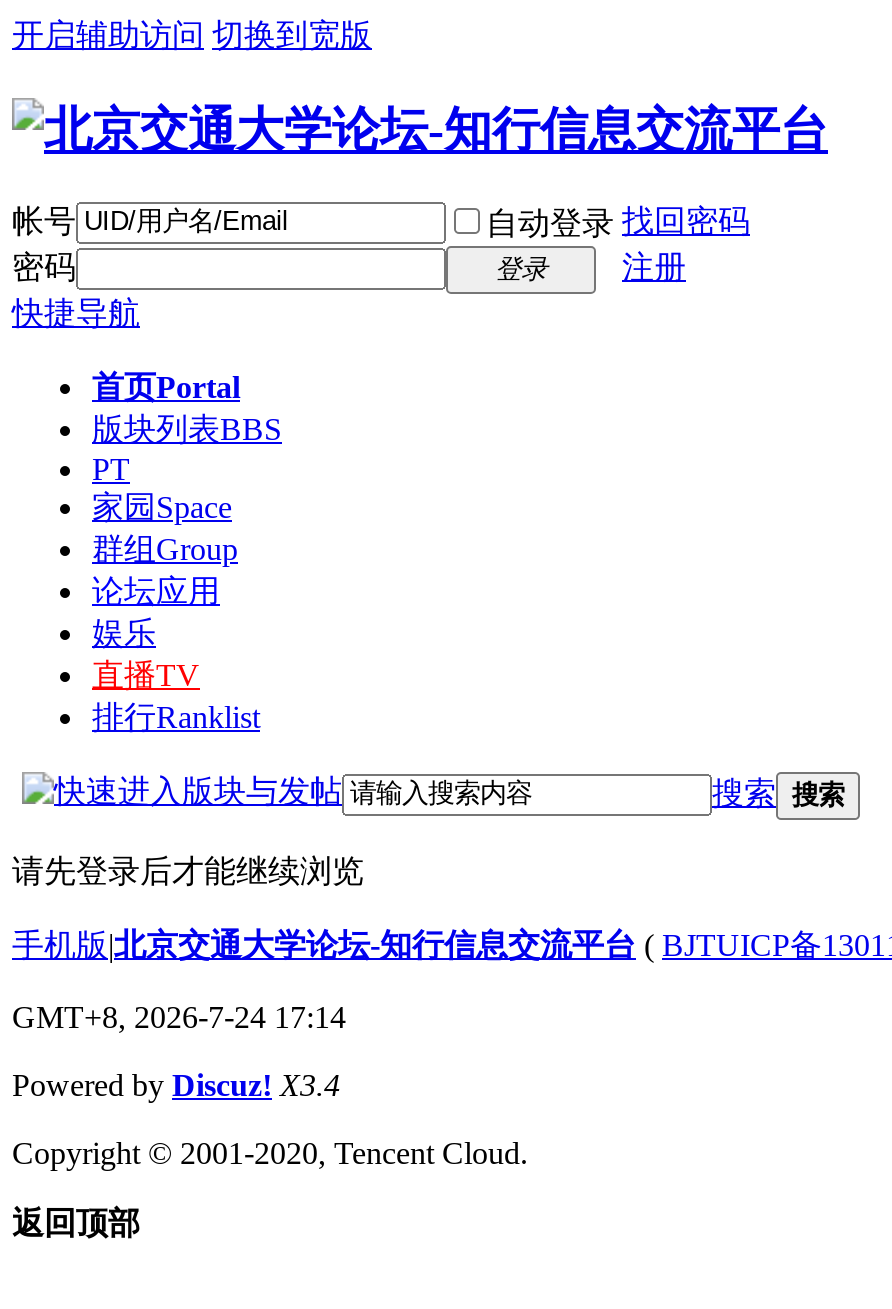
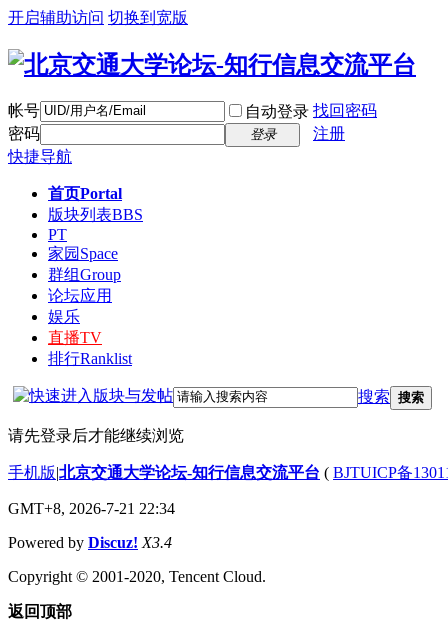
- GMT+8, 2026-7-24 17:14
+ GMT+8, 2026-7-21 22:34
